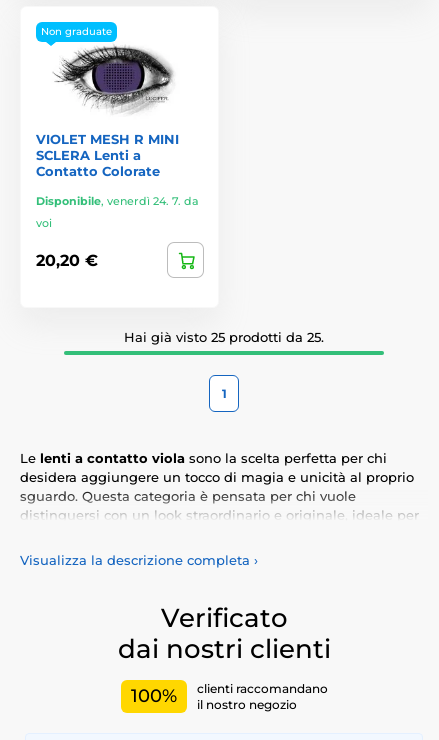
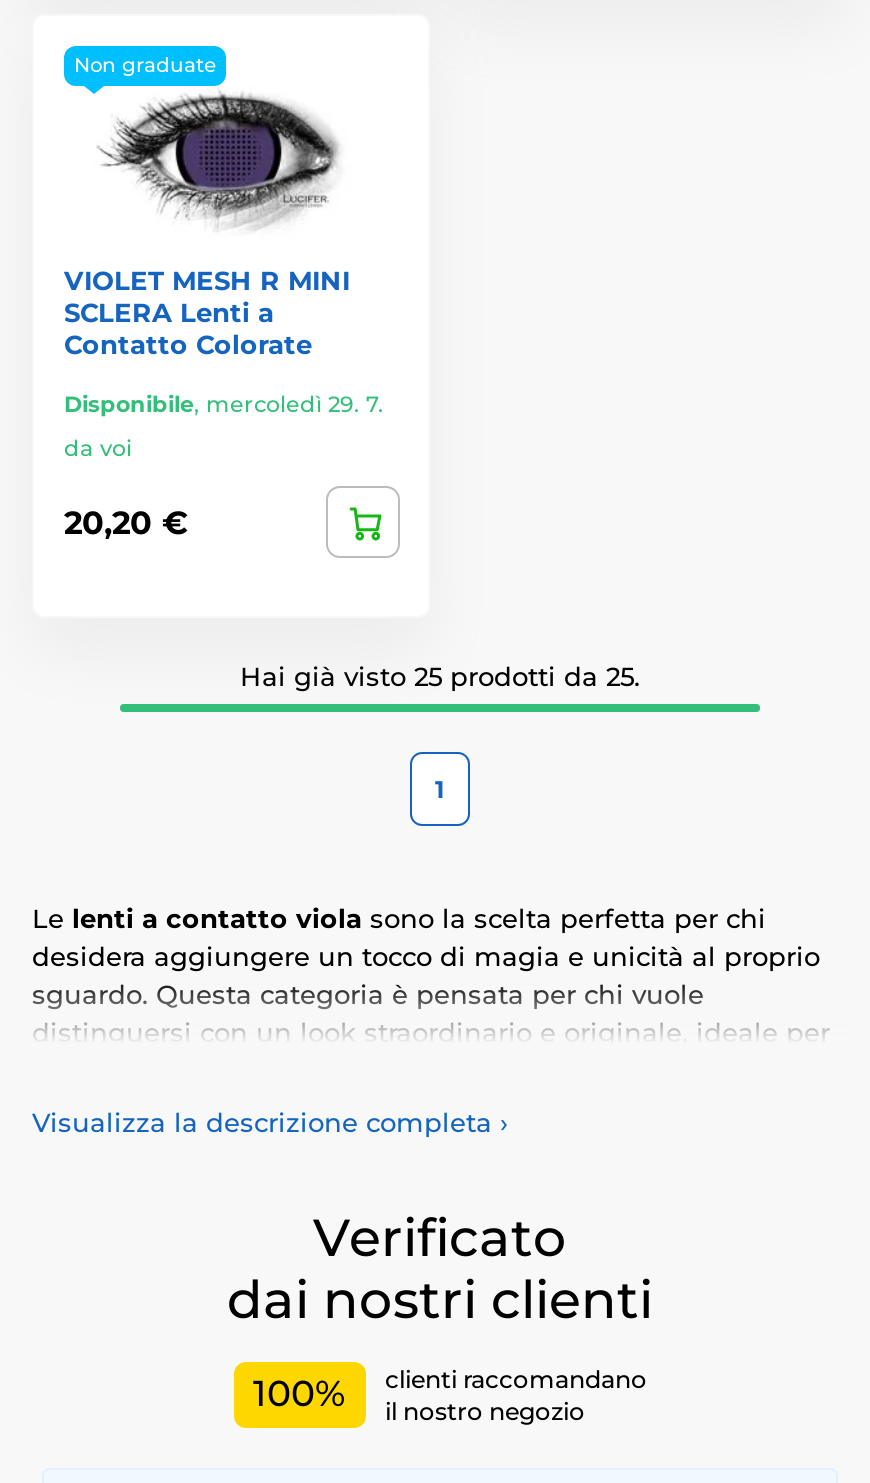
- Disponibile, venerdì 24. 7. da
+ Disponibile, mercoledì 29. 7.

- voi
+ da voi
